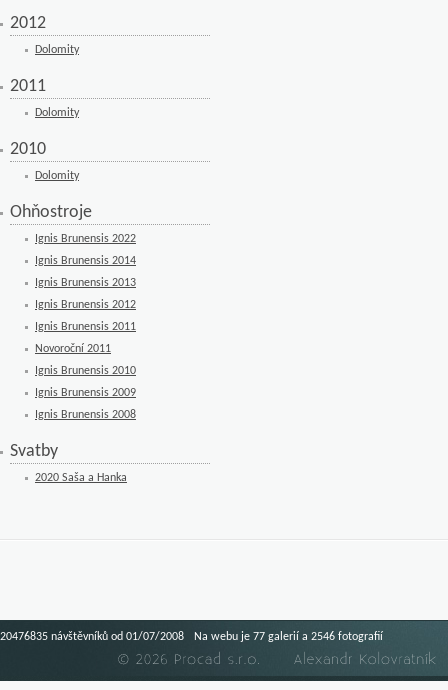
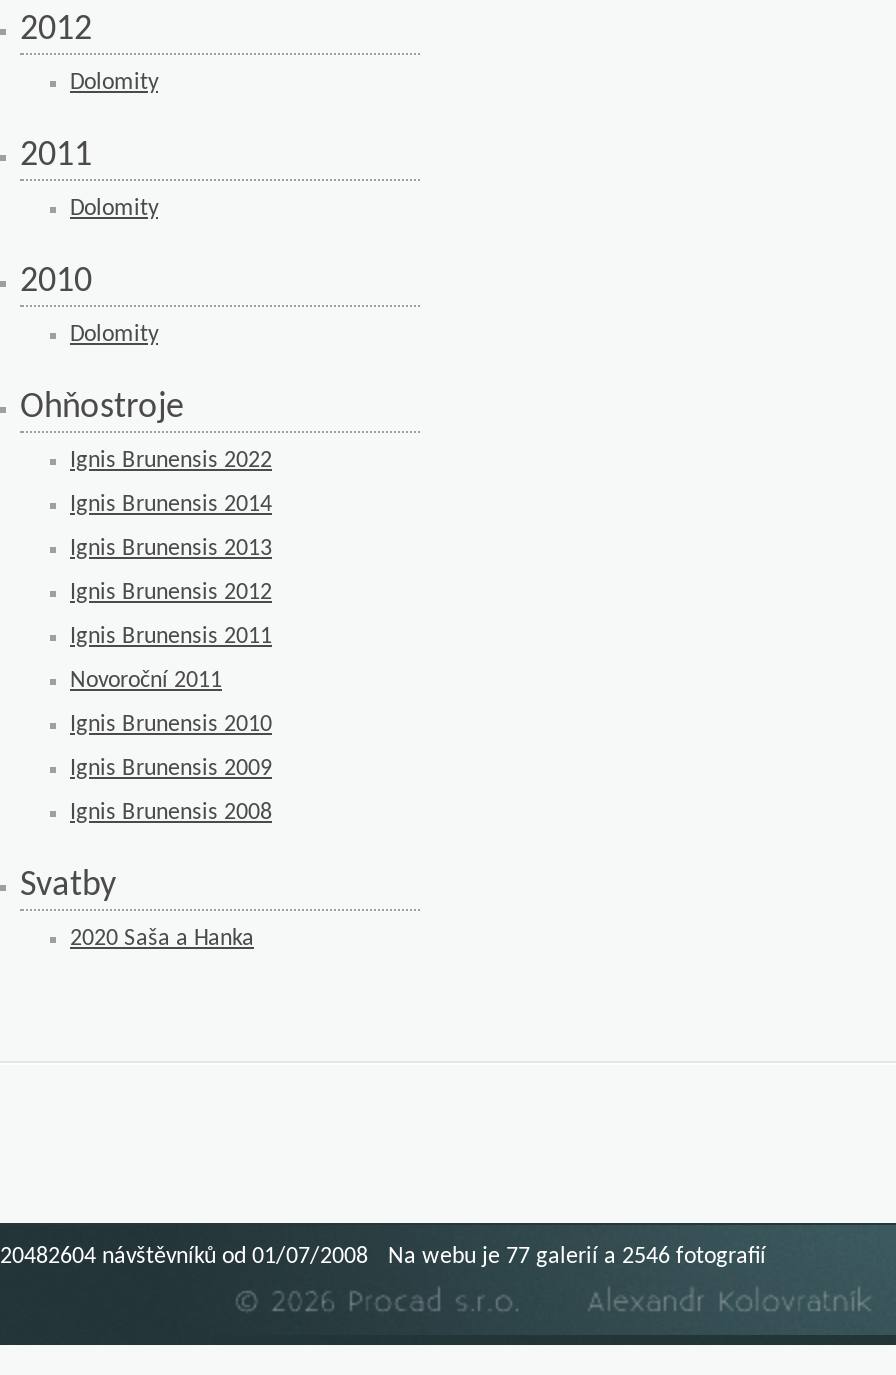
- 20476835 návštěvníků od 01/07/2008
+ 20482604 návštěvníků od 01/07/2008
